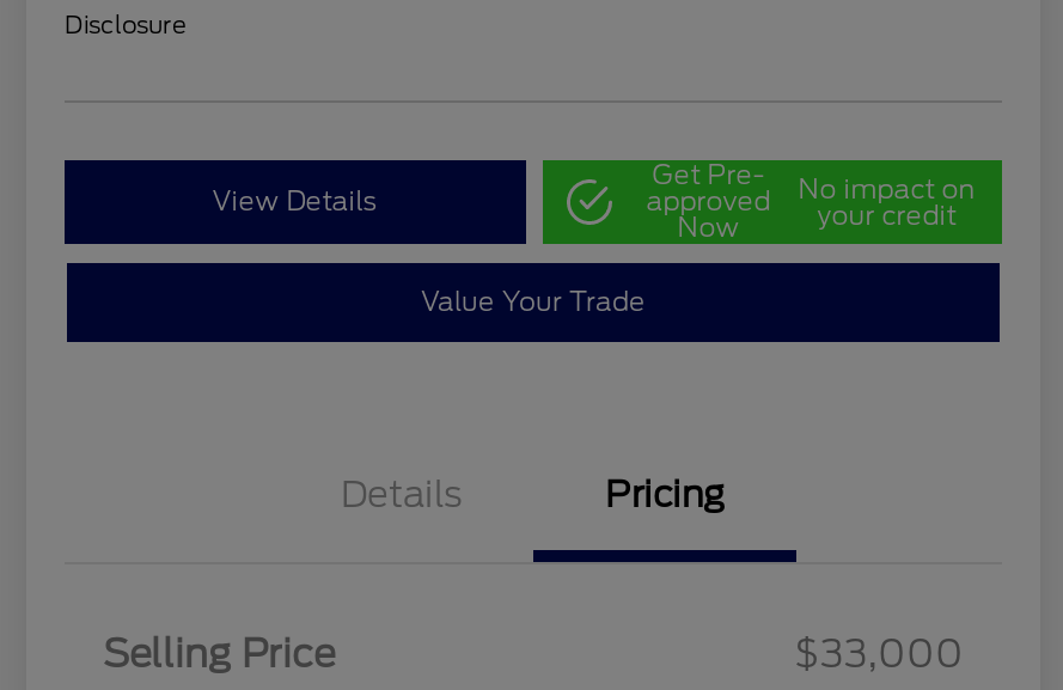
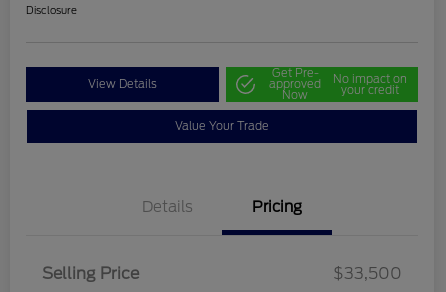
- $33,000
+ $33,500
